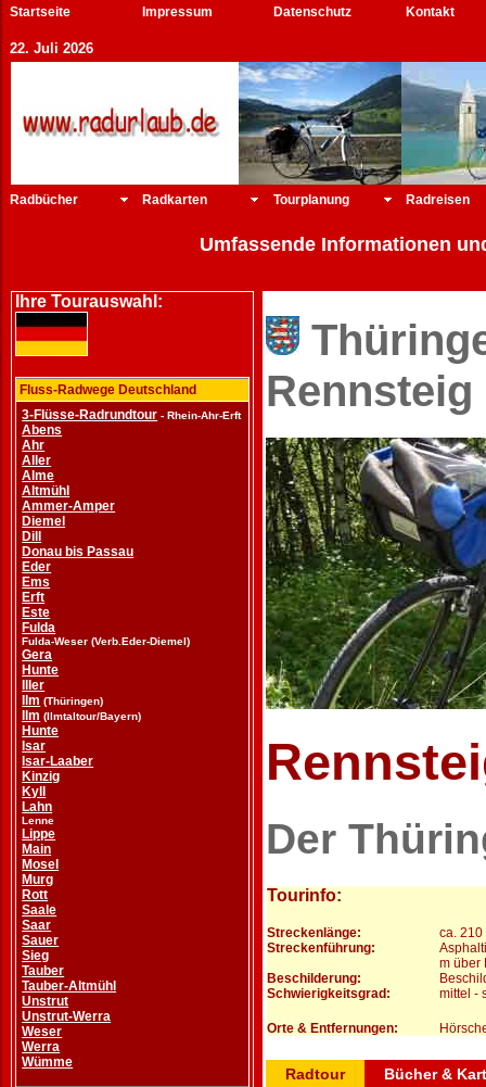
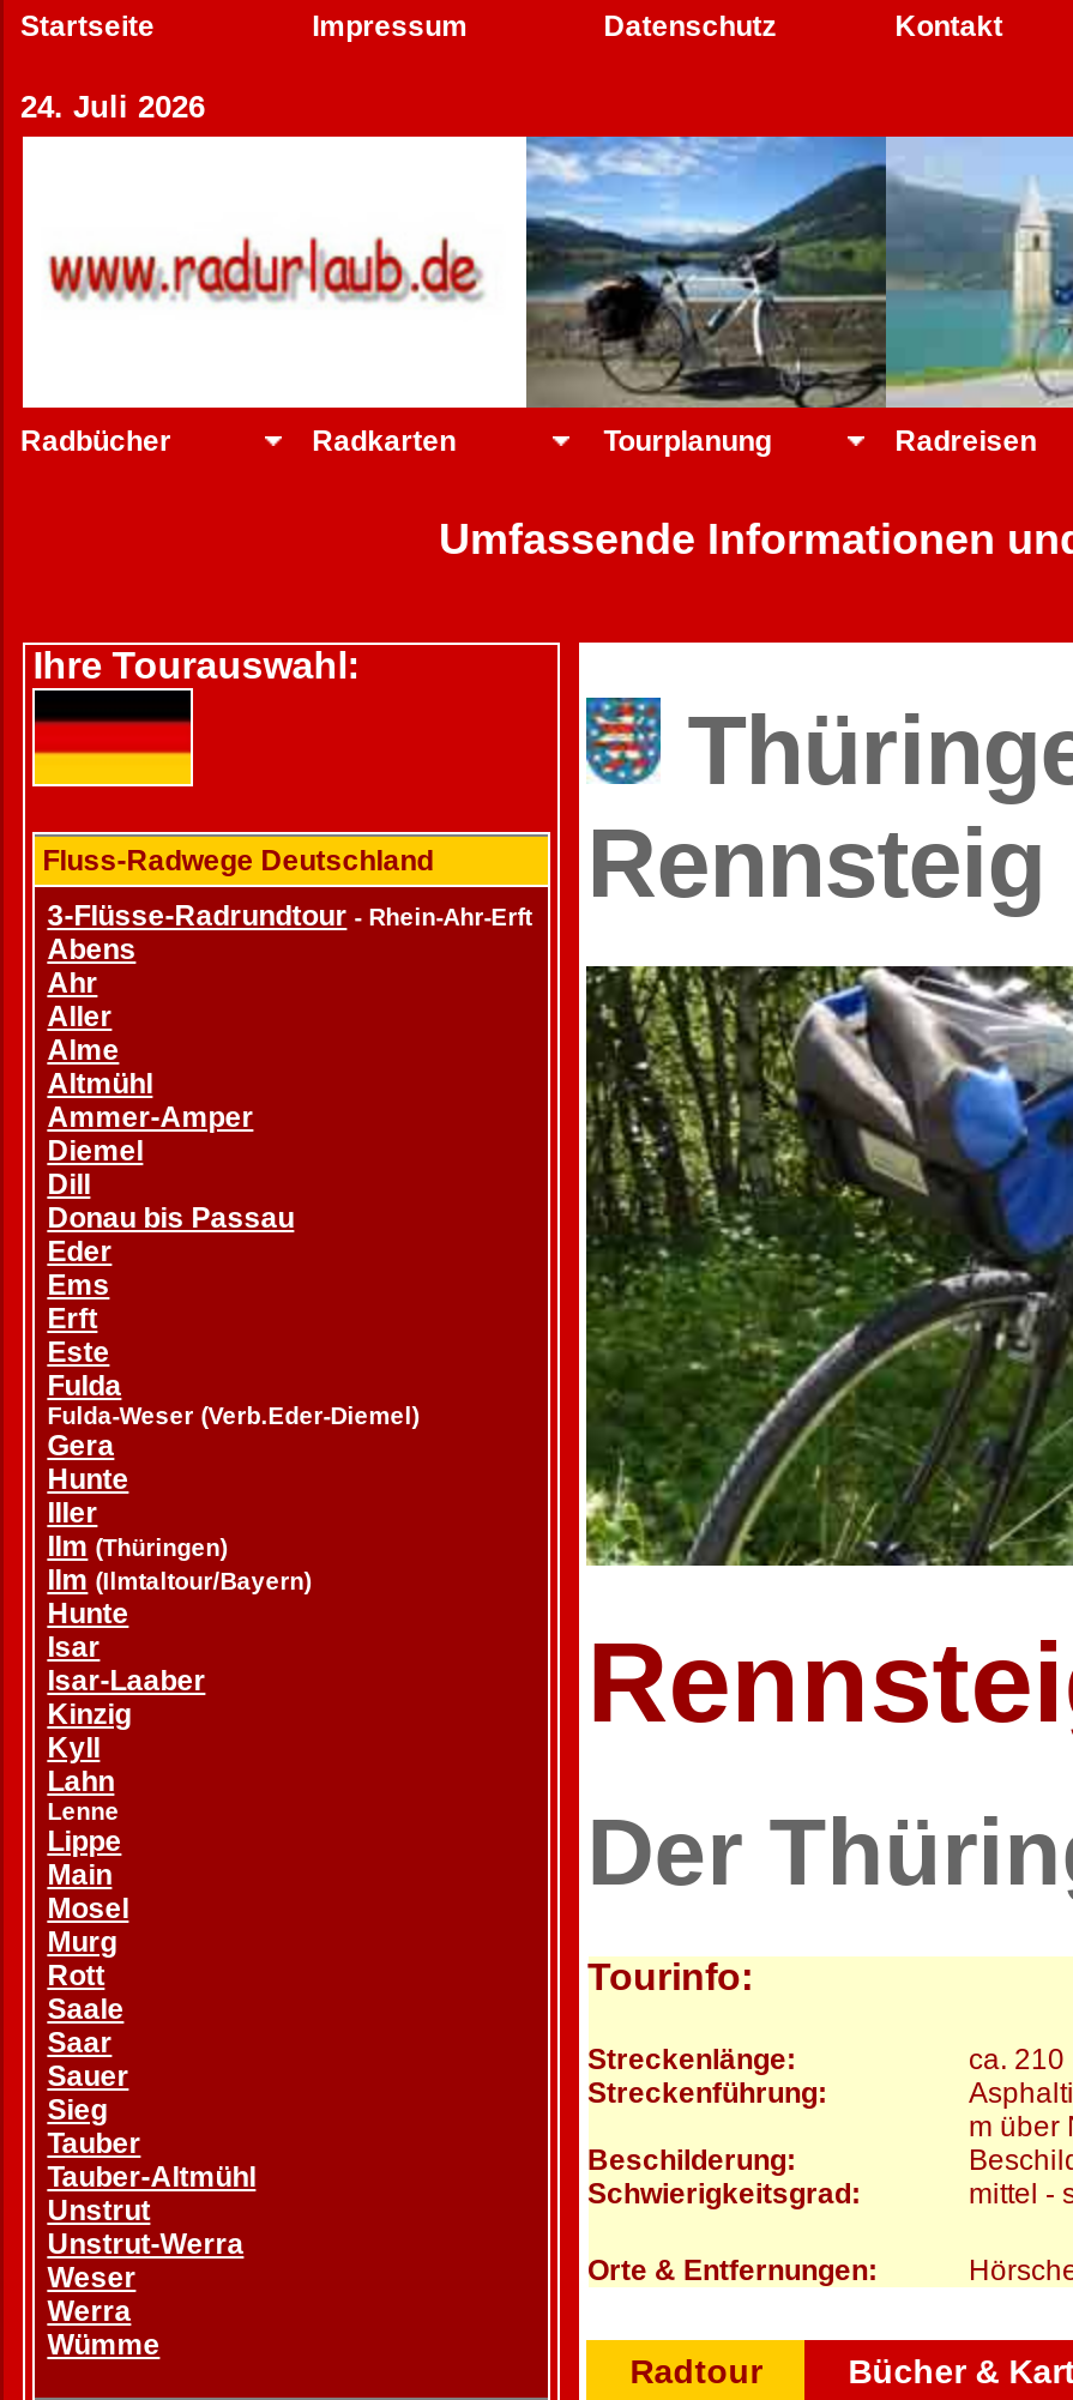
- 22. Juli 2026
+ 24. Juli 2026
